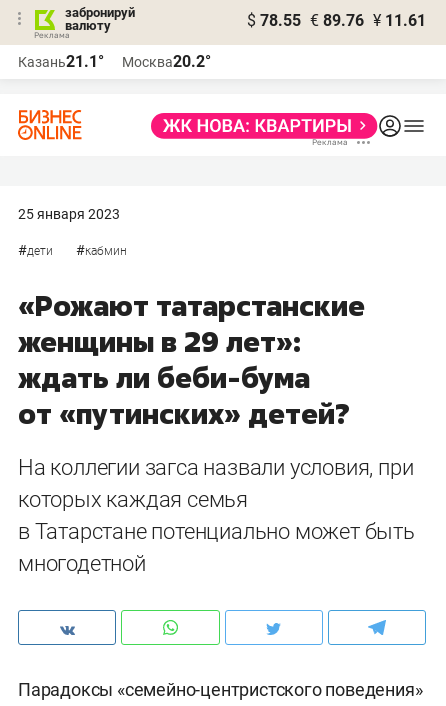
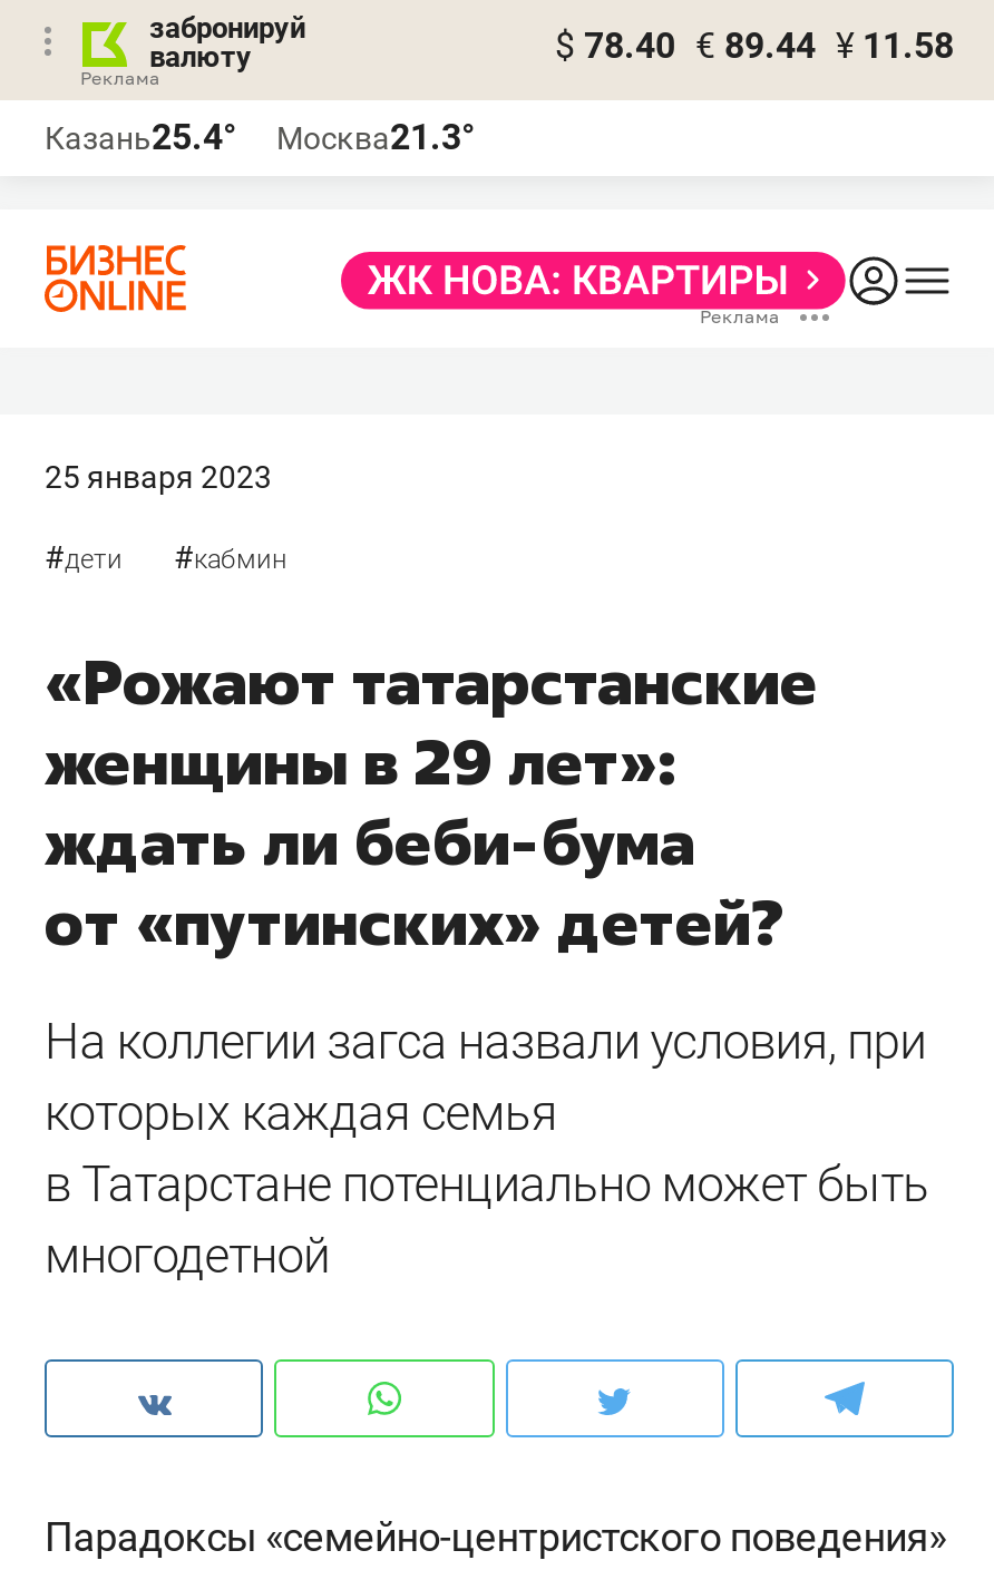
- $ 78.55 € 89.76 ¥ 11.61
+ $ 78.40 € 89.44 ¥ 11.58

- Казань21.1°
+ Казань25.4°

- Москва20.2°
+ Москва21.3°
